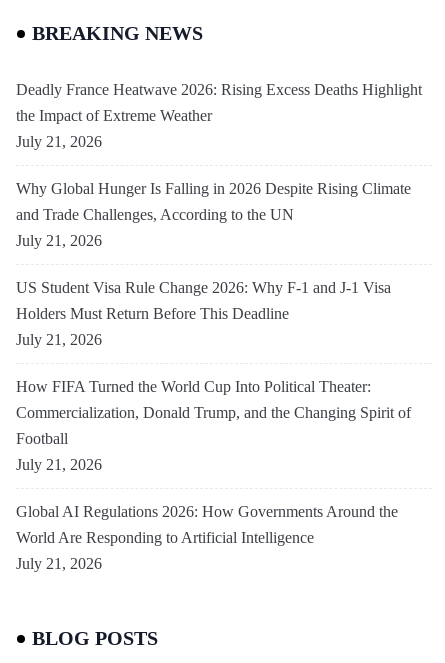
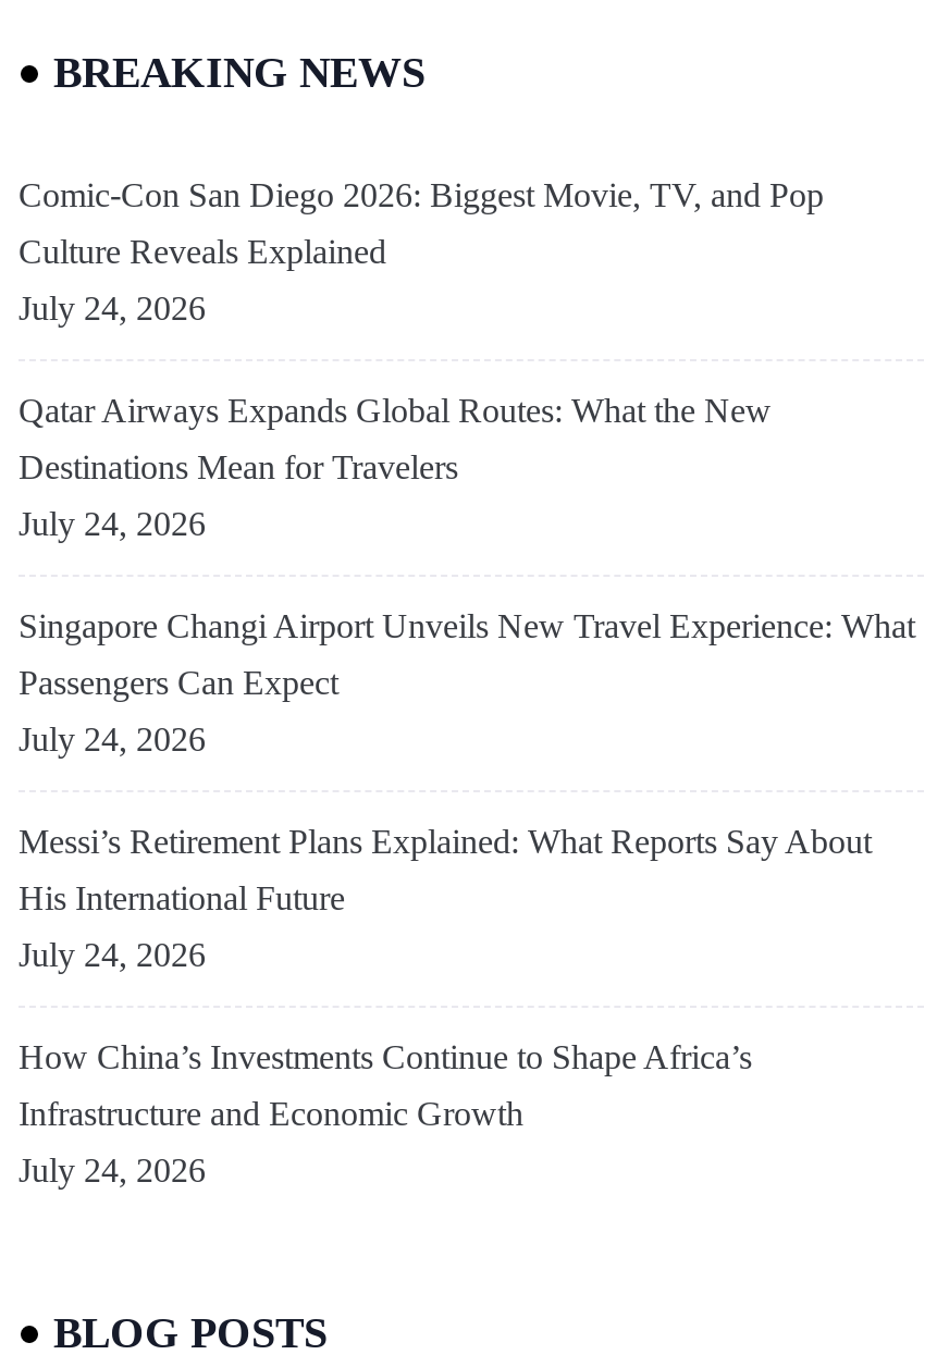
- Deadly France Heatwave 2026: Rising Excess Deaths Highlight
- the Impact of Extreme Weather
- July 21, 2026
- Why Global Hunger Is Falling in 2026 Despite Rising Climate
- and Trade Challenges, According to the UN
- July 21, 2026
- US Student Visa Rule Change 2026: Why F-1 and J-1 Visa
- Holders Must Return Before This Deadline
- July 21, 2026
- How FIFA Turned the World Cup Into Political Theater:
- Commercialization, Donald Trump, and the Changing Spirit of
- Football
- July 21, 2026
- Global AI Regulations 2026: How Governments Around the
- World Are Responding to Artificial Intelligence
- July 21, 2026
+ Comic-Con San Diego 2026: Biggest Movie, TV, and Pop
+ Culture Reveals Explained
+ July 24, 2026
+ Qatar Airways Expands Global Routes: What the New
+ Destinations Mean for Travelers
+ July 24, 2026
+ Singapore Changi Airport Unveils New Travel Experience: What
+ Passengers Can Expect
+ July 24, 2026
+ Messi’s Retirement Plans Explained: What Reports Say About
+ His International Future
+ July 24, 2026
+ How China’s Investments Continue to Shape Africa’s
+ Infrastructure and Economic Growth
+ July 24, 2026
